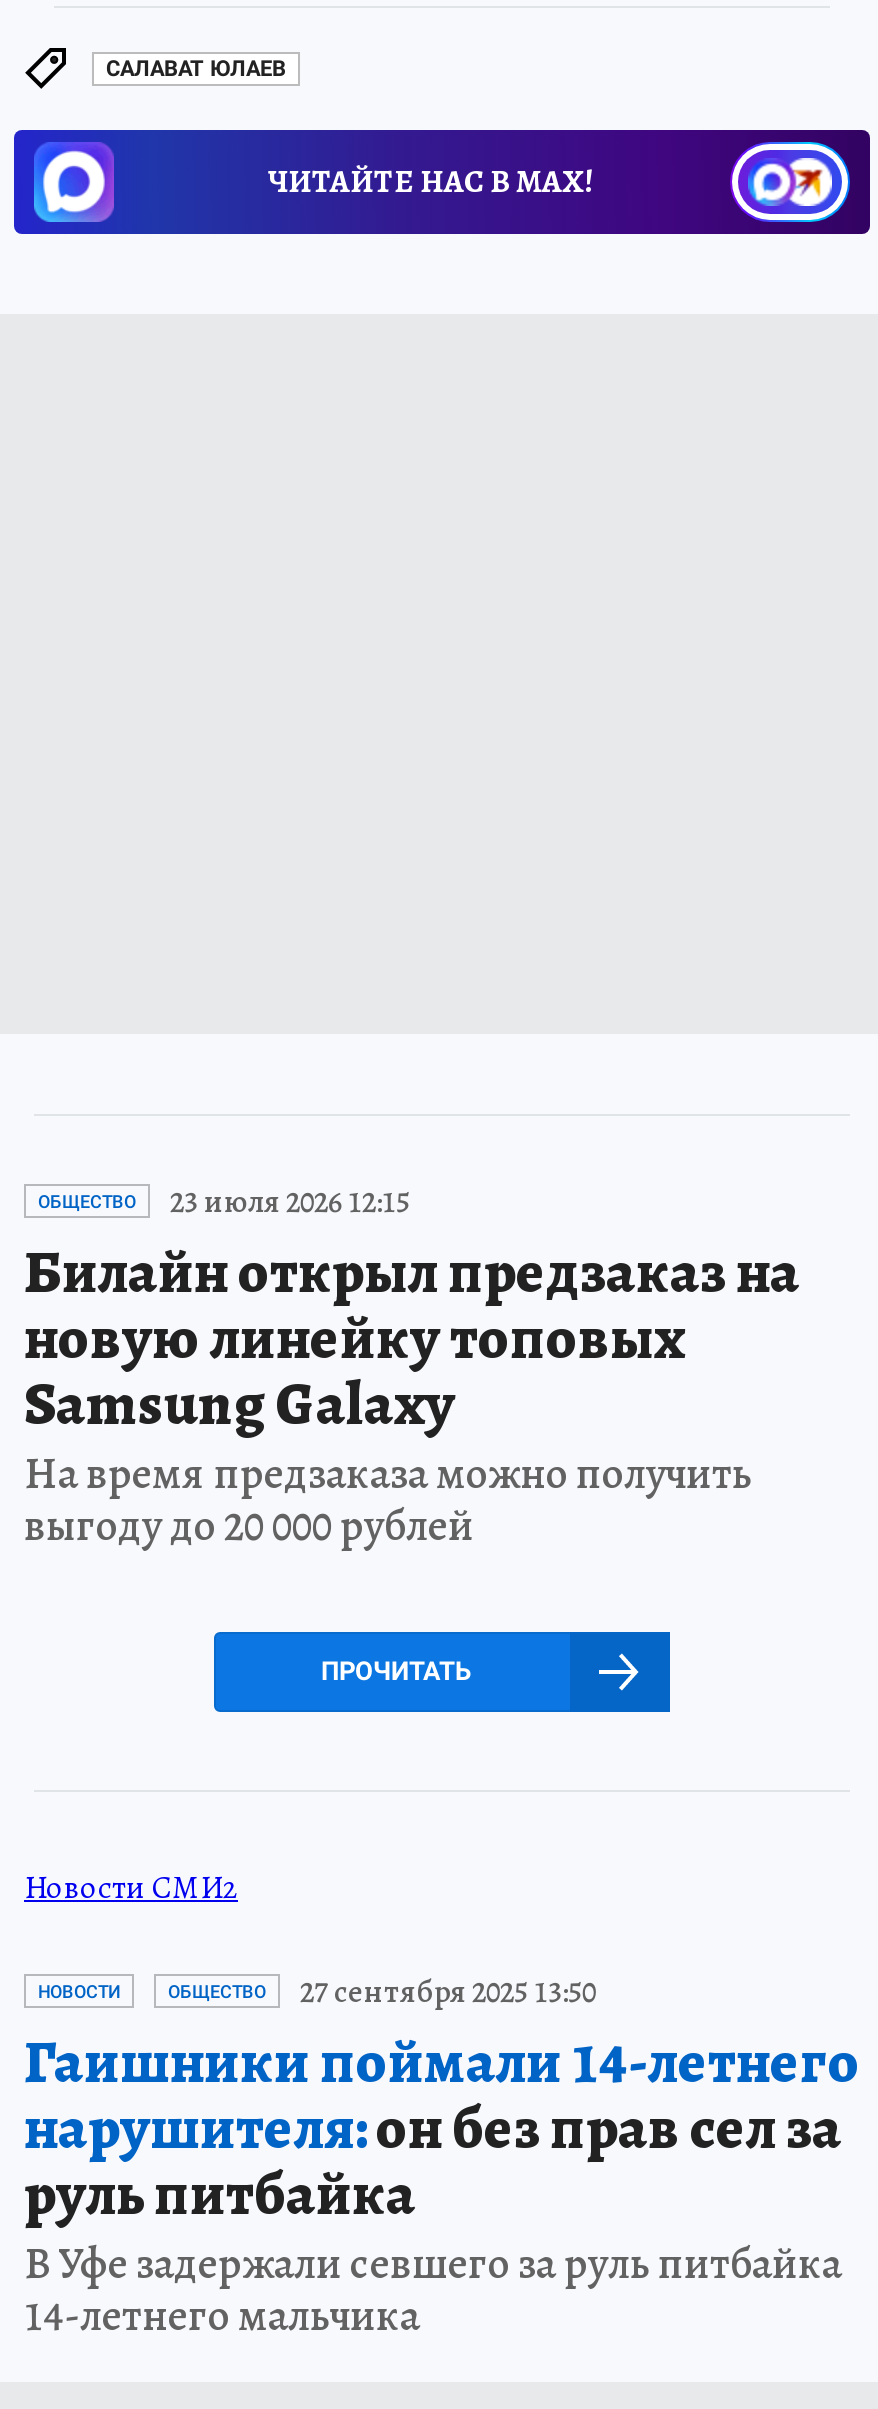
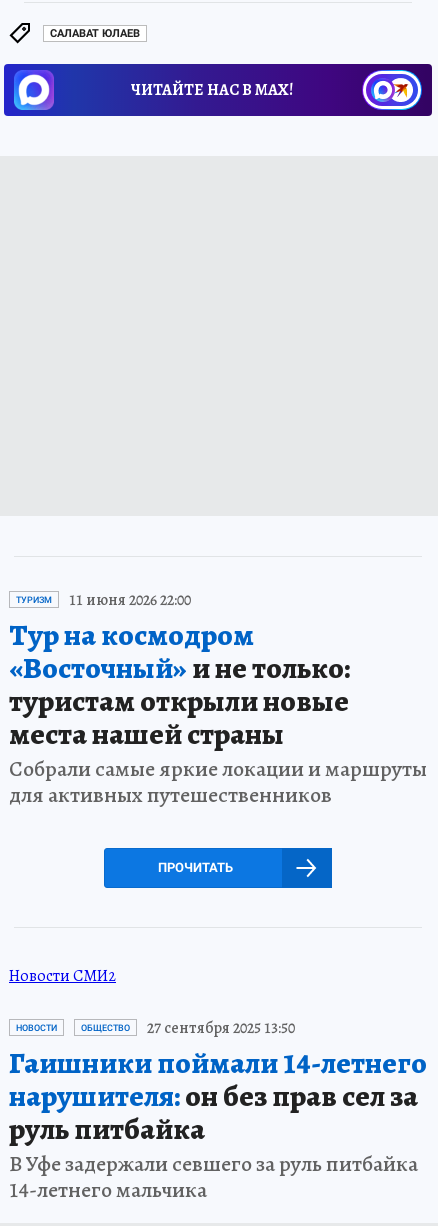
- ОБЩЕСТВО
- 23 июля 2026 12:15
- Билайн открыл предзаказ на
- новую линейку топовых
- Samsung Galaxy
- На время предзаказа можно получить
- выгоду до 20 000 рублей
+ ТУРИЗМ
+ 11 июня 2026 22:00
+ Тур на космодром
+ «Восточный»и не только:
+ туристам открыли новые
+ места нашей страны
+ Собрали самые яркие локации и маршруты
+ для активных путешественников
